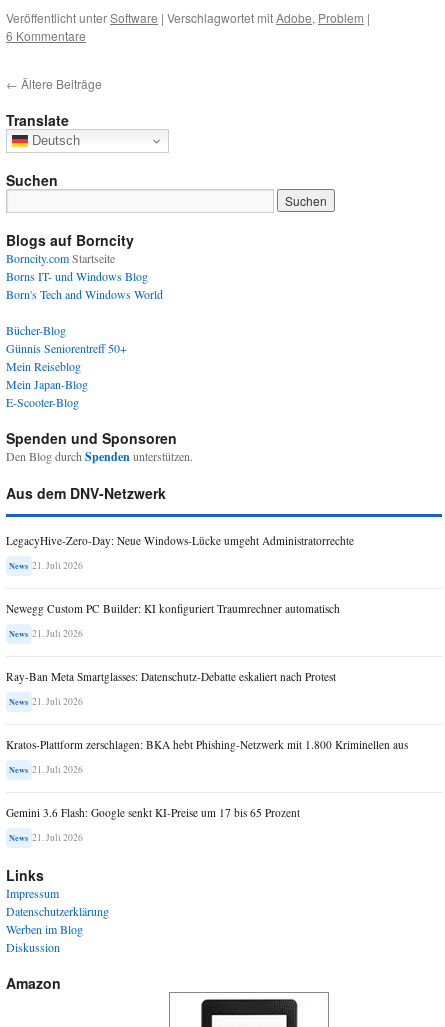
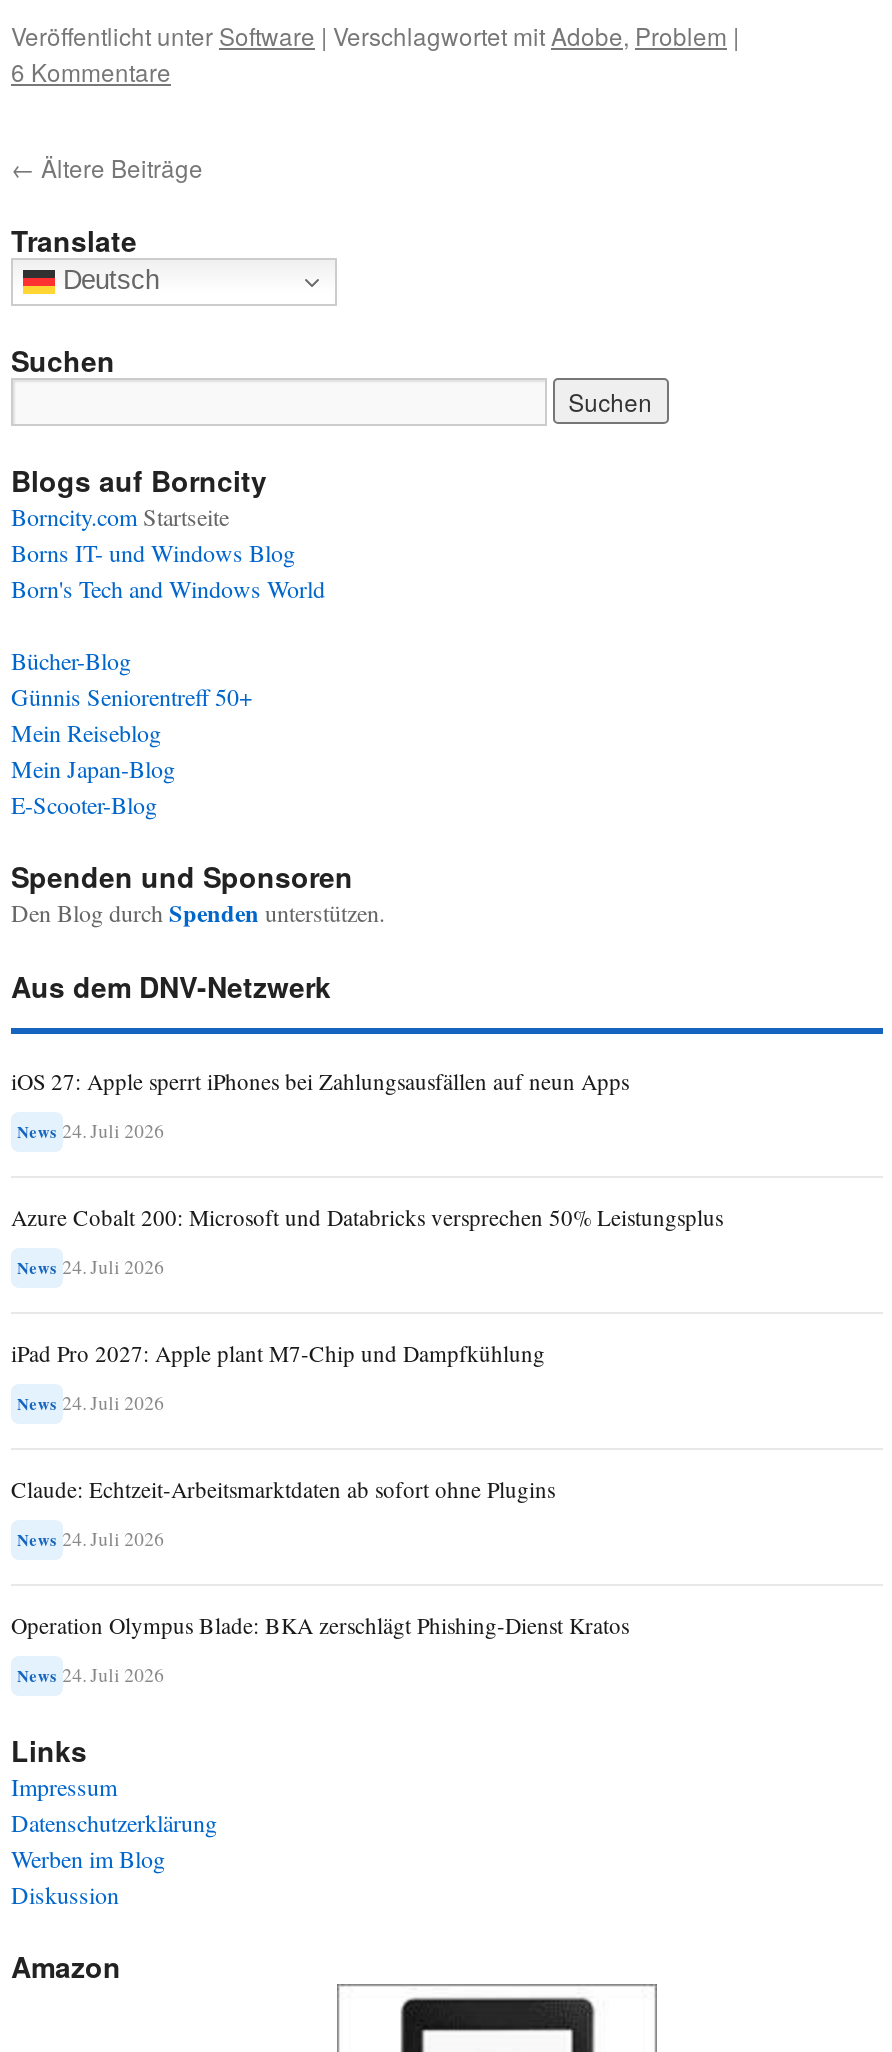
- LegacyHive-Zero-Day: Neue Windows-Lücke umgeht Administratorrechte
+ iOS 27: Apple sperrt iPhones bei Zahlungsausfällen auf neun Apps

- News 21. Juli 2026
+ News 24. Juli 2026

- Newegg Custom PC Builder: KI konfiguriert Traumrechner automatisch
+ Azure Cobalt 200: Microsoft und Databricks versprechen 50% Leistungsplus

- News 21. Juli 2026
+ News 24. Juli 2026

- Ray-Ban Meta Smartglasses: Datenschutz-Debatte eskaliert nach Protest
+ iPad Pro 2027: Apple plant M7-Chip und Dampfkühlung

- News 21. Juli 2026
+ News 24. Juli 2026

- Kratos-Plattform zerschlagen: BKA hebt Phishing-Netzwerk mit 1.800 Kriminellen aus
+ Claude: Echtzeit-Arbeitsmarktdaten ab sofort ohne Plugins

- News 21. Juli 2026
+ News 24. Juli 2026

- Gemini 3.6 Flash: Google senkt KI-Preise um 17 bis 65 Prozent
+ Operation Olympus Blade: BKA zerschlägt Phishing-Dienst Kratos

- News 21. Juli 2026
+ News 24. Juli 2026
